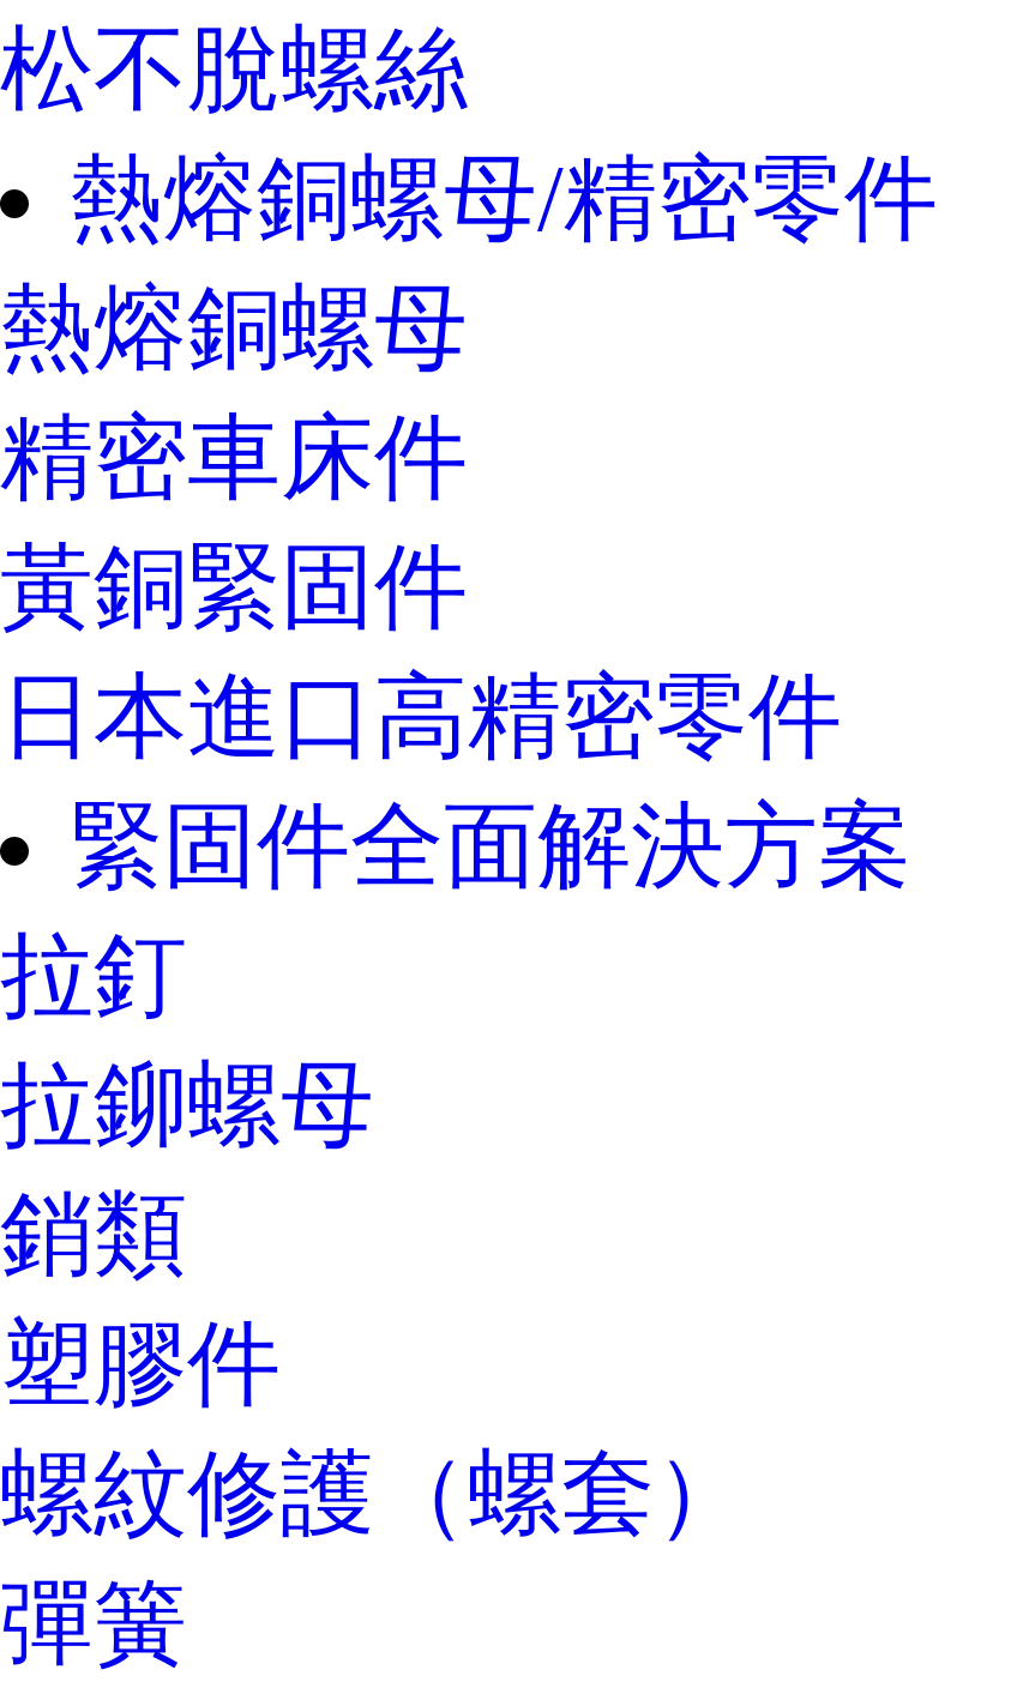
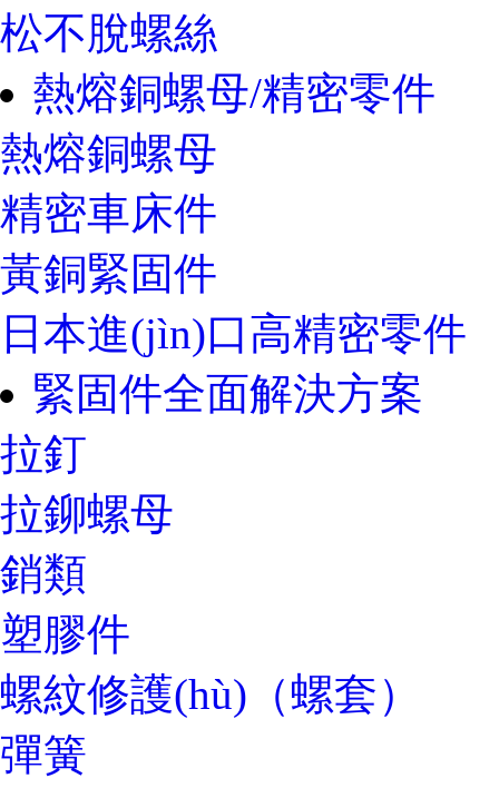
- 日本進口高精密零件
+ 日本進(jìn)口高精密零件

- 螺紋修護（螺套）
+ 螺紋修護(hù)（螺套）
